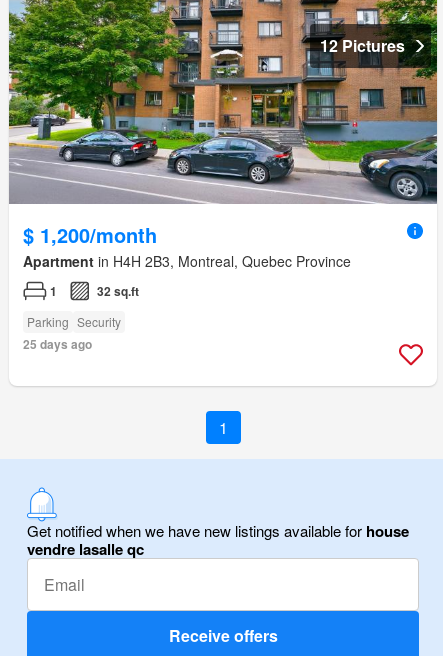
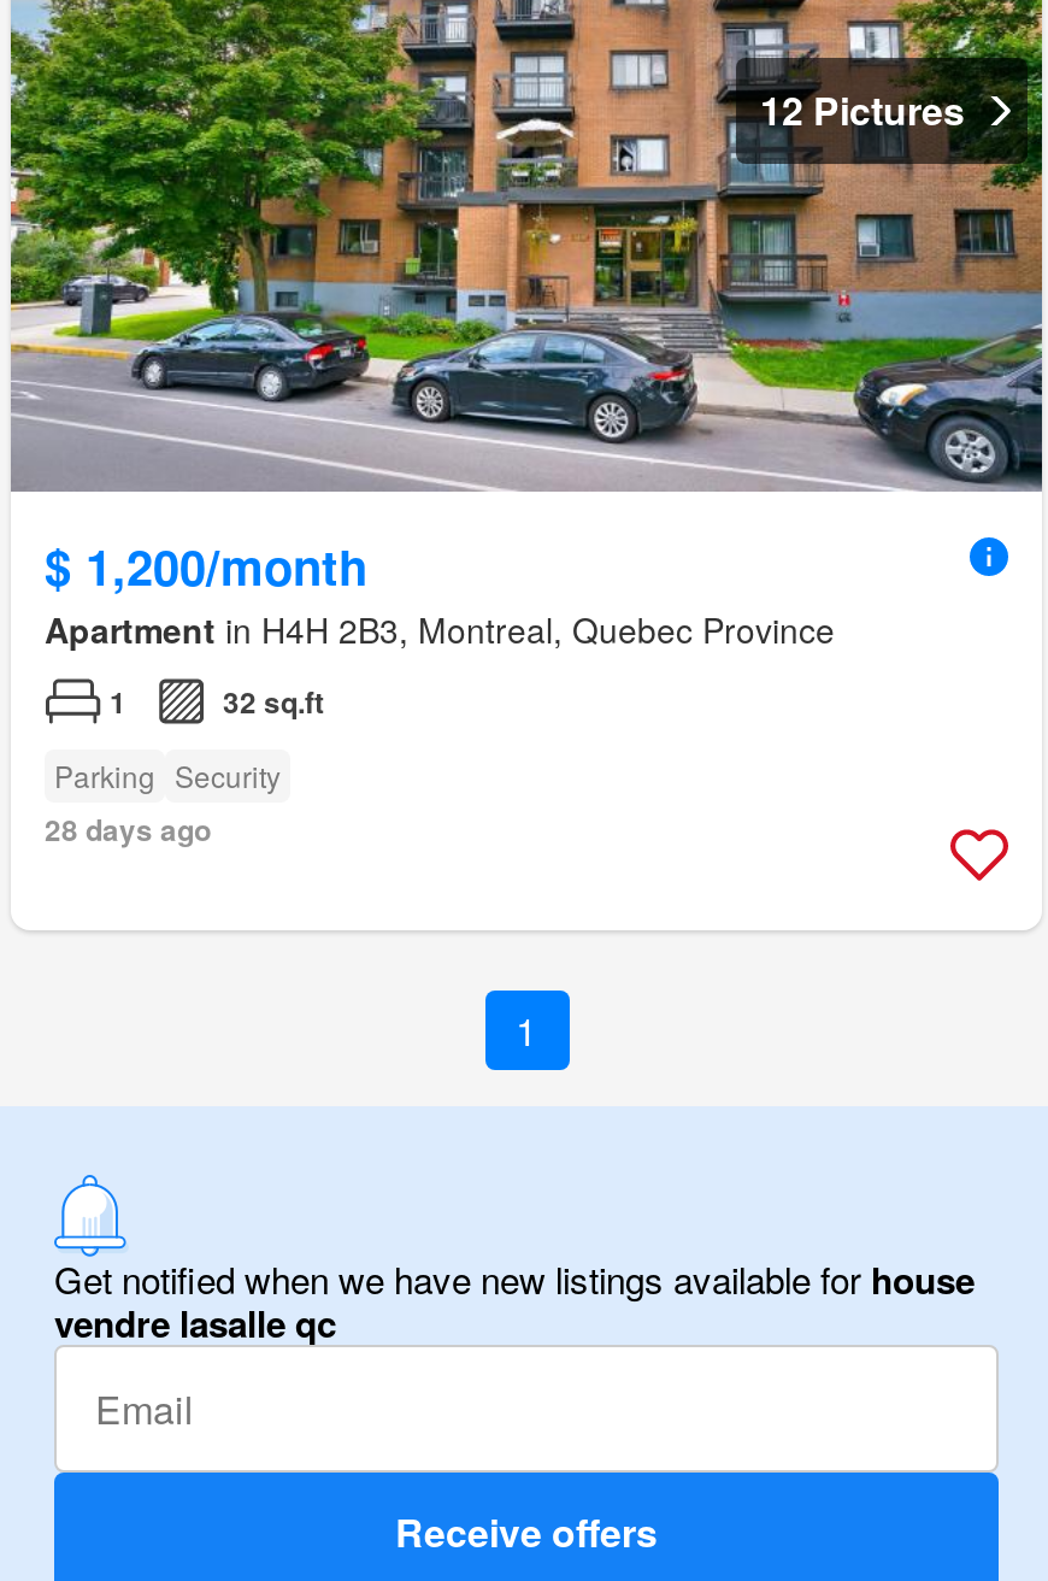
- 25 days ago
+ 28 days ago
